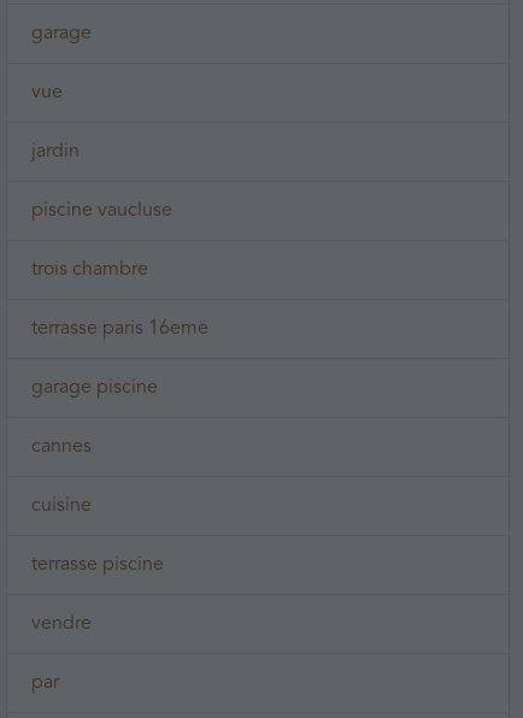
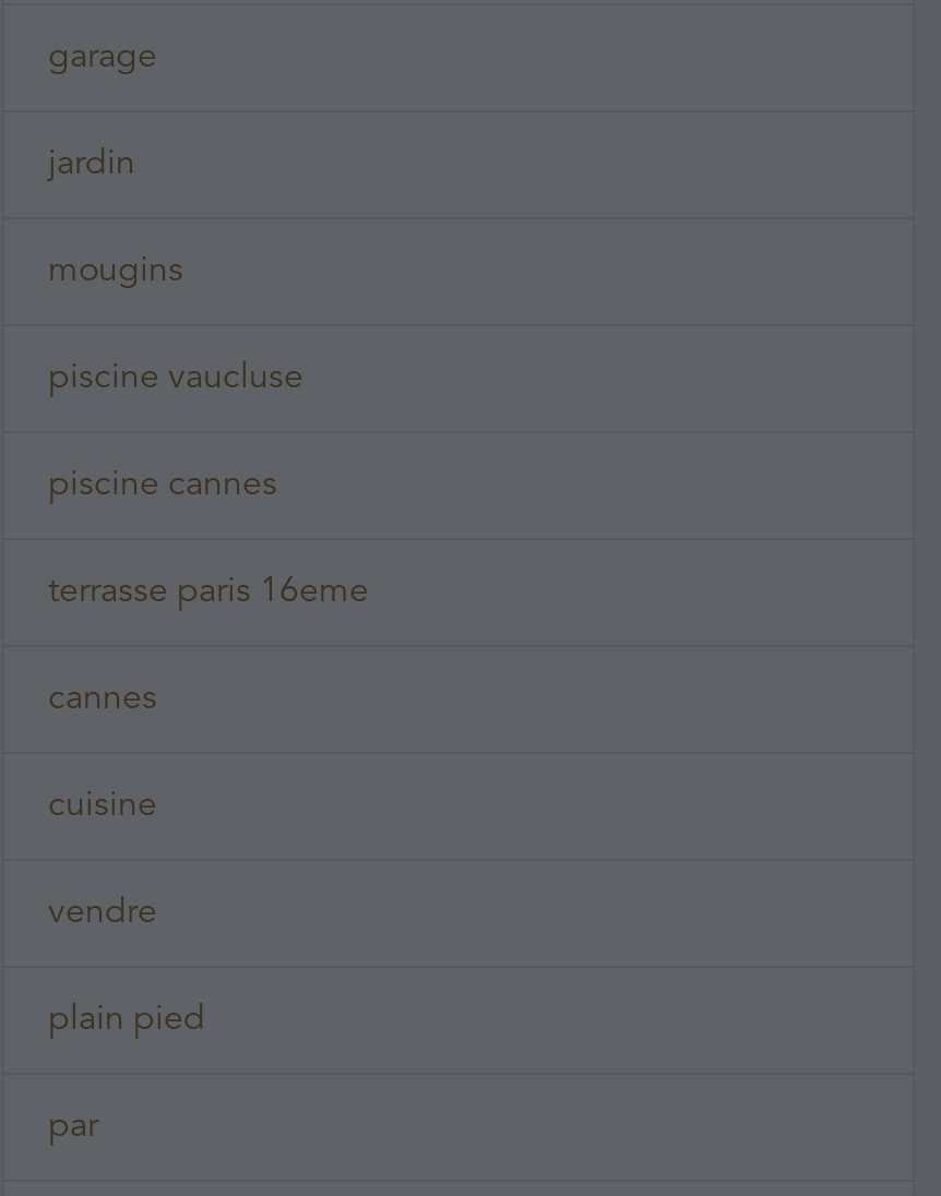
- vue

+ mougins

- trois chambre
+ piscine cannes

- garage piscine

- terrasse piscine

moved up: vendre

+ plain pied
